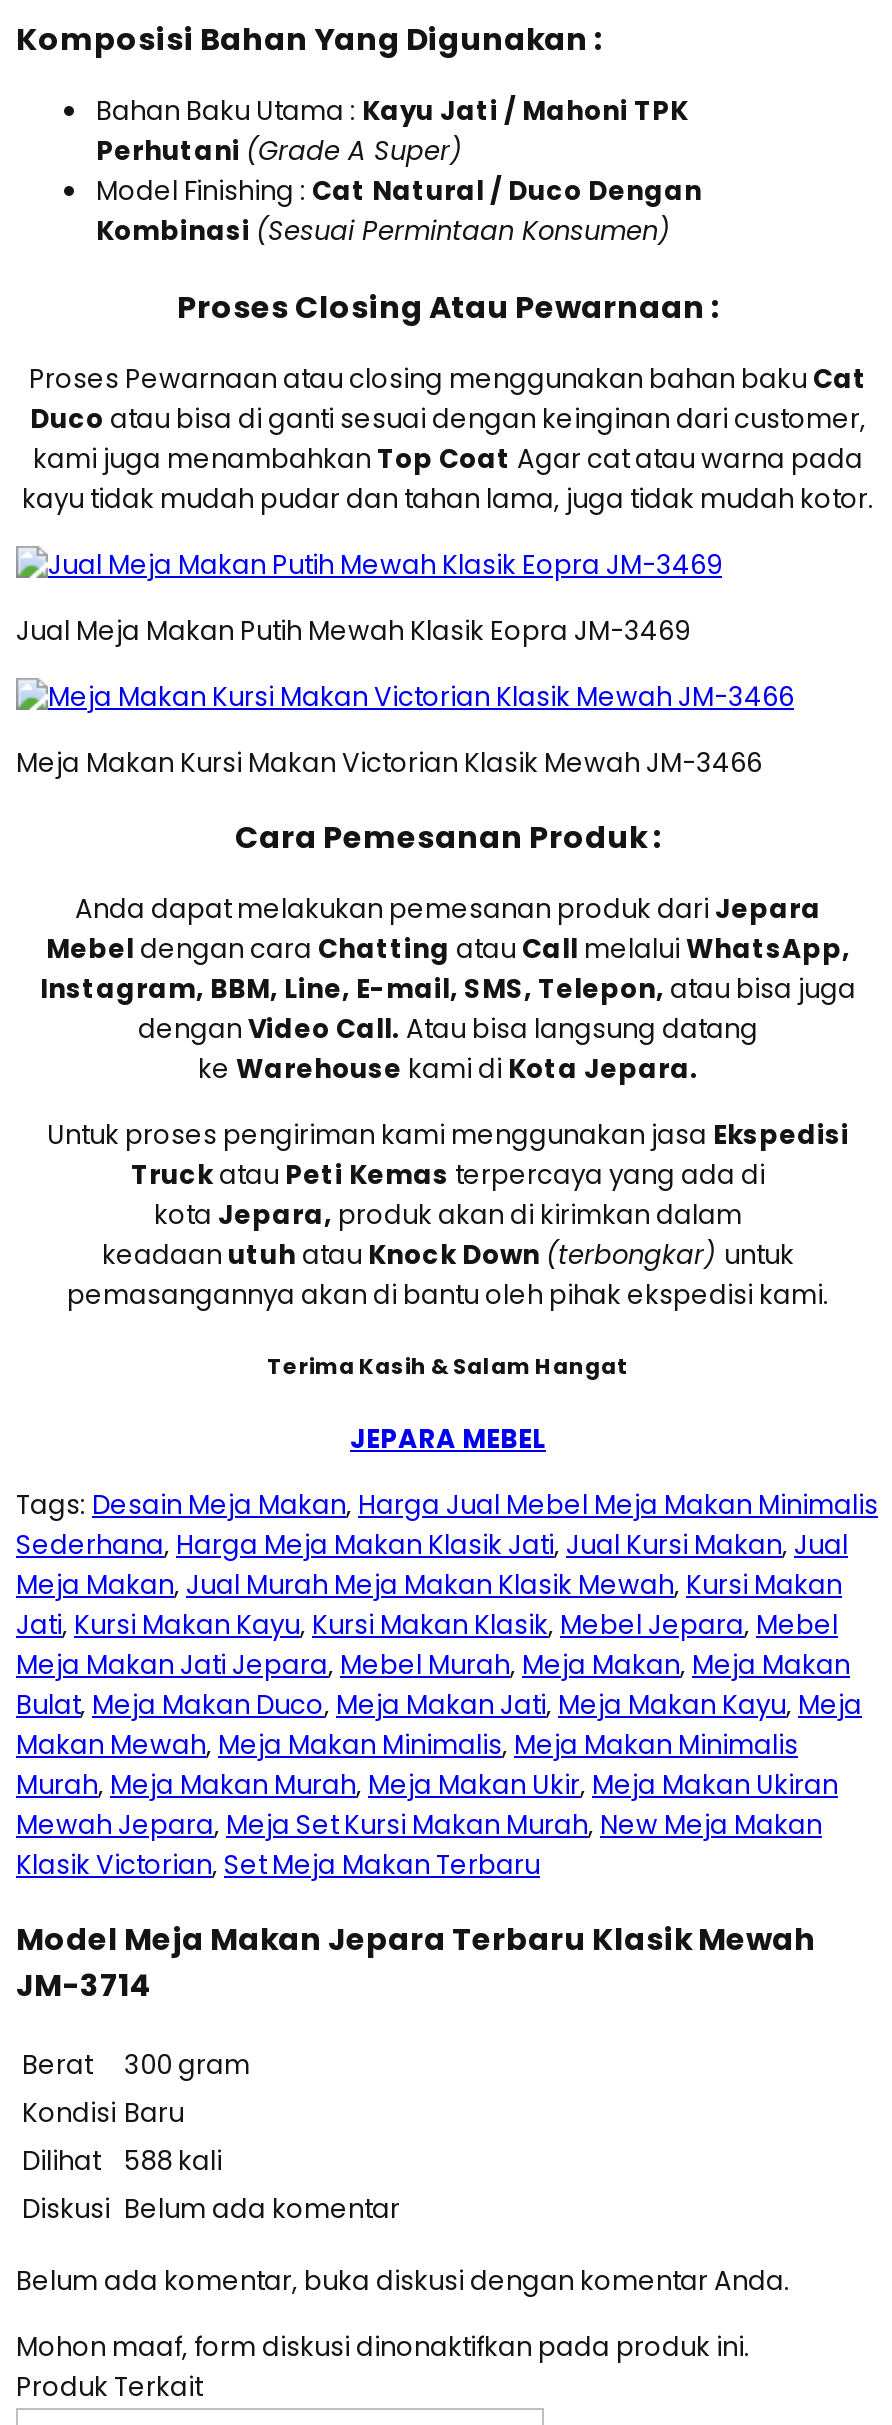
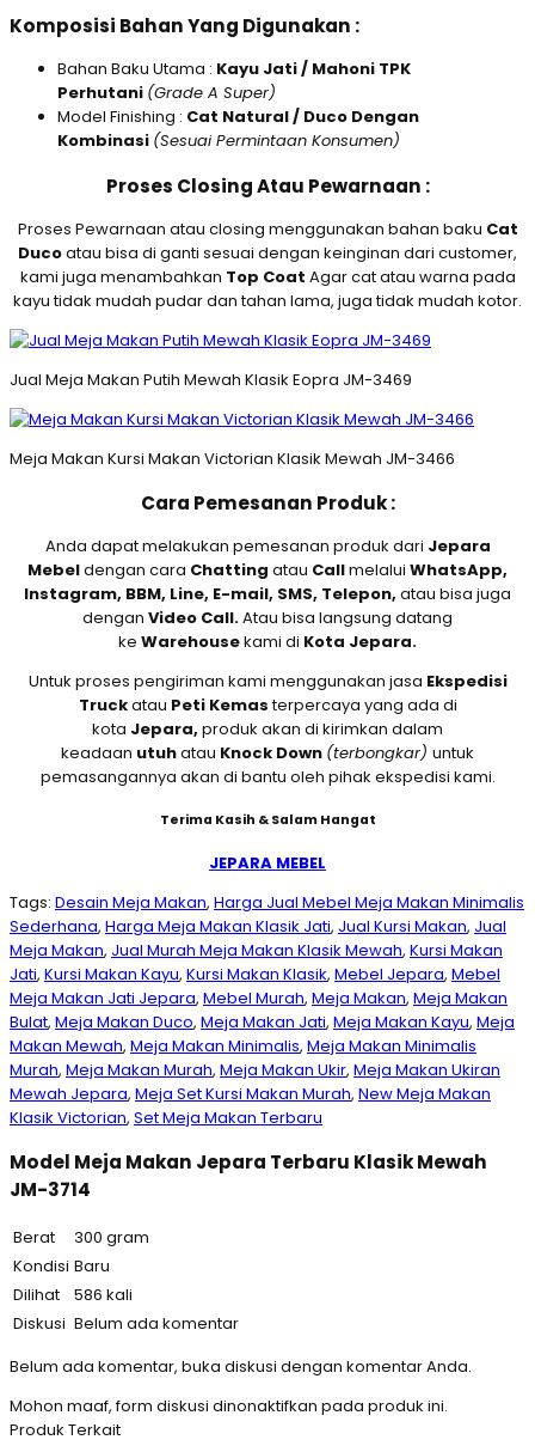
- Dilihat 588 kali
+ Dilihat 586 kali
